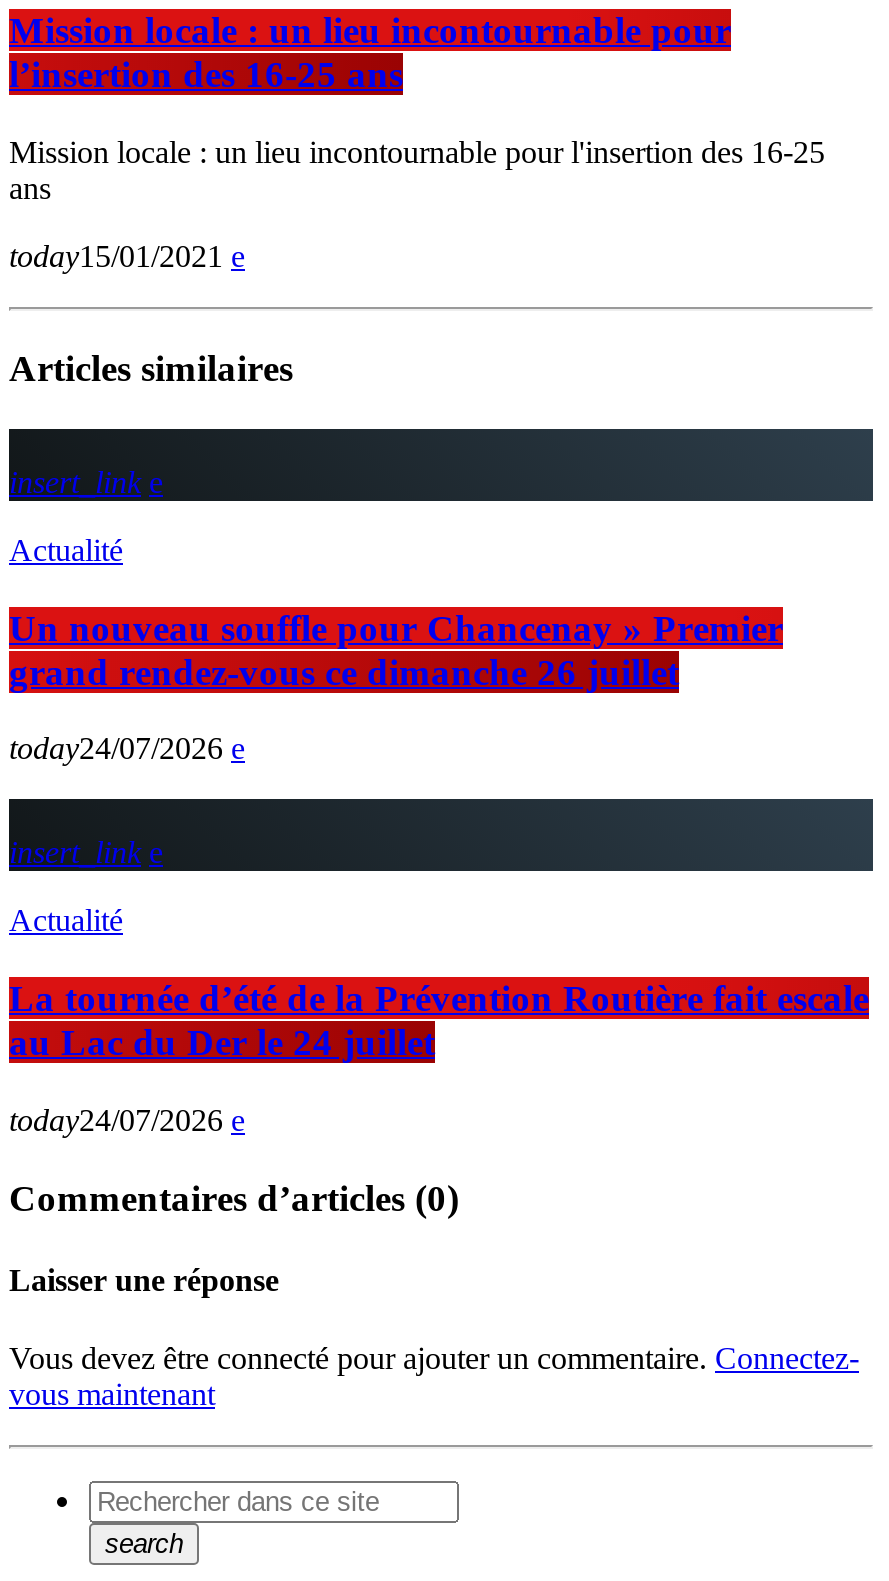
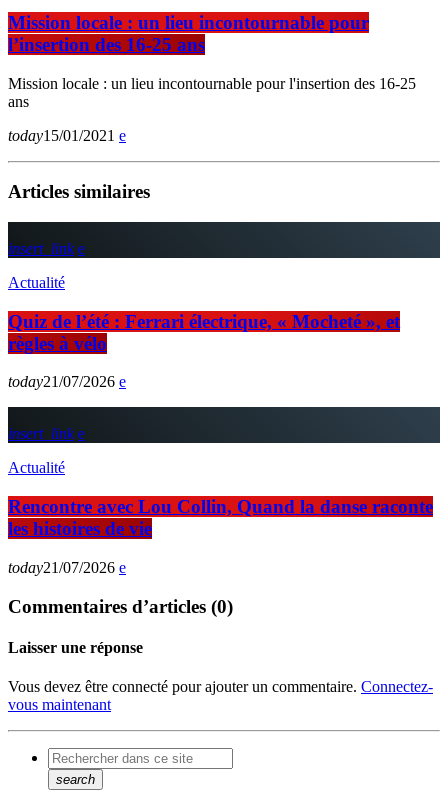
- Un nouveau souffle pour Chancenay » Premier
- grand rendez-vous ce dimanche 26 juillet
+ Quiz de l’été : Ferrari électrique, « Mocheté », et
+ règles à vélo

- today24/07/2026
+ today21/07/2026

- La tournée d’été de la Prévention Routière fait escale
- au Lac du Der le 24 juillet
+ Rencontre avec Lou Collin, Quand la danse raconte
+ les histoires de vie

- today24/07/2026
+ today21/07/2026
